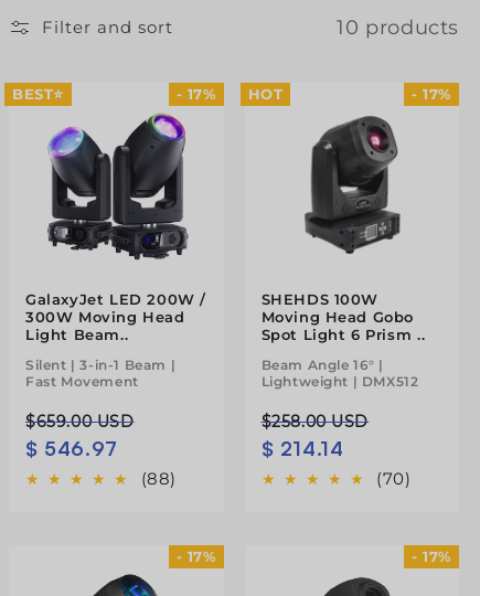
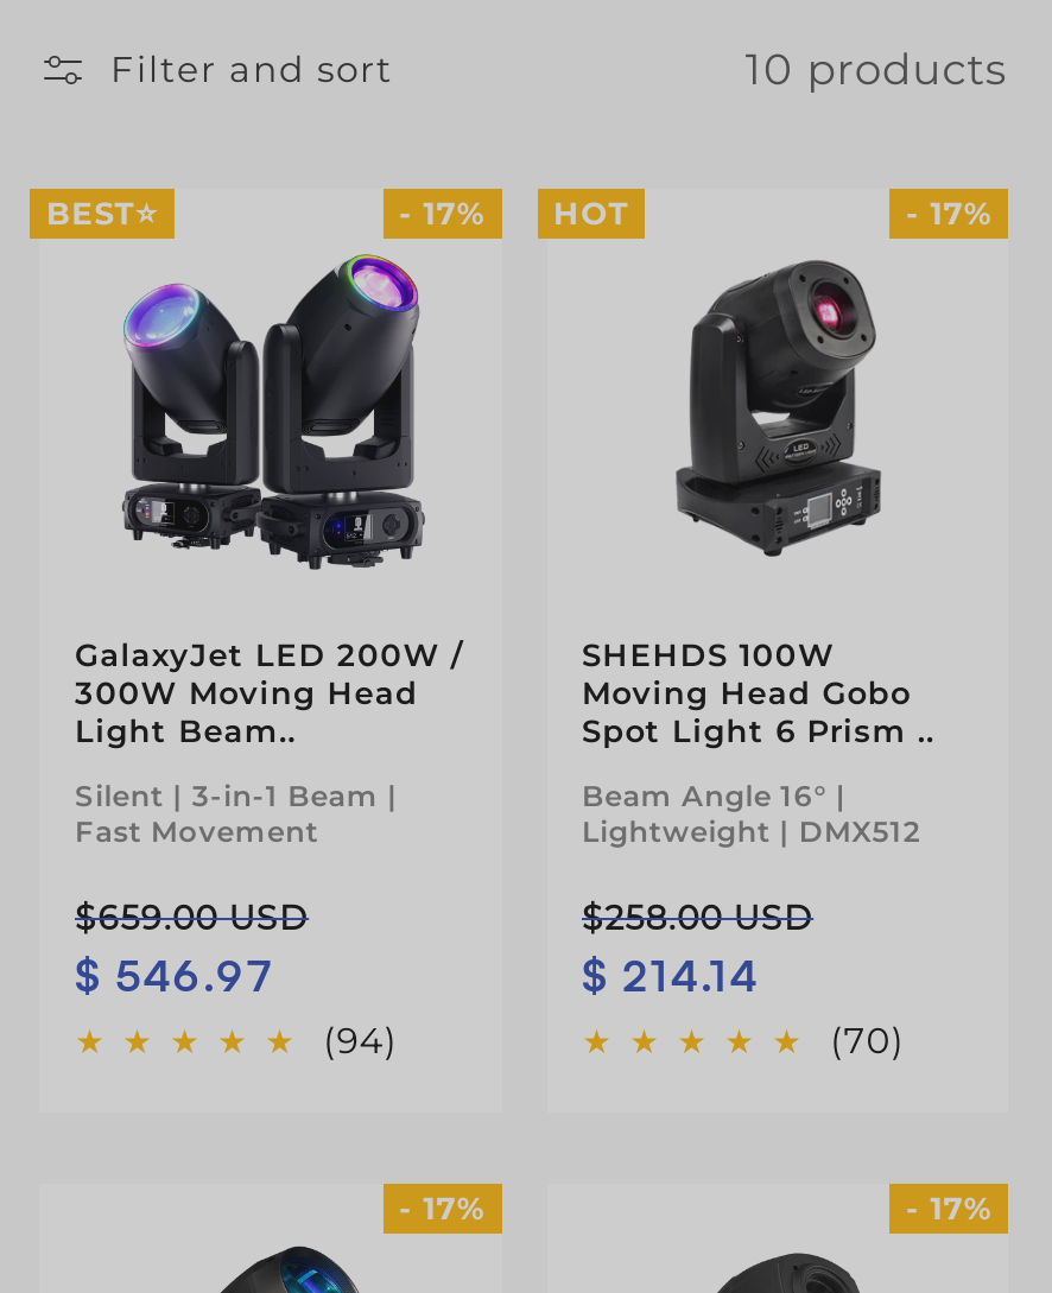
- (88)
+ (94)
